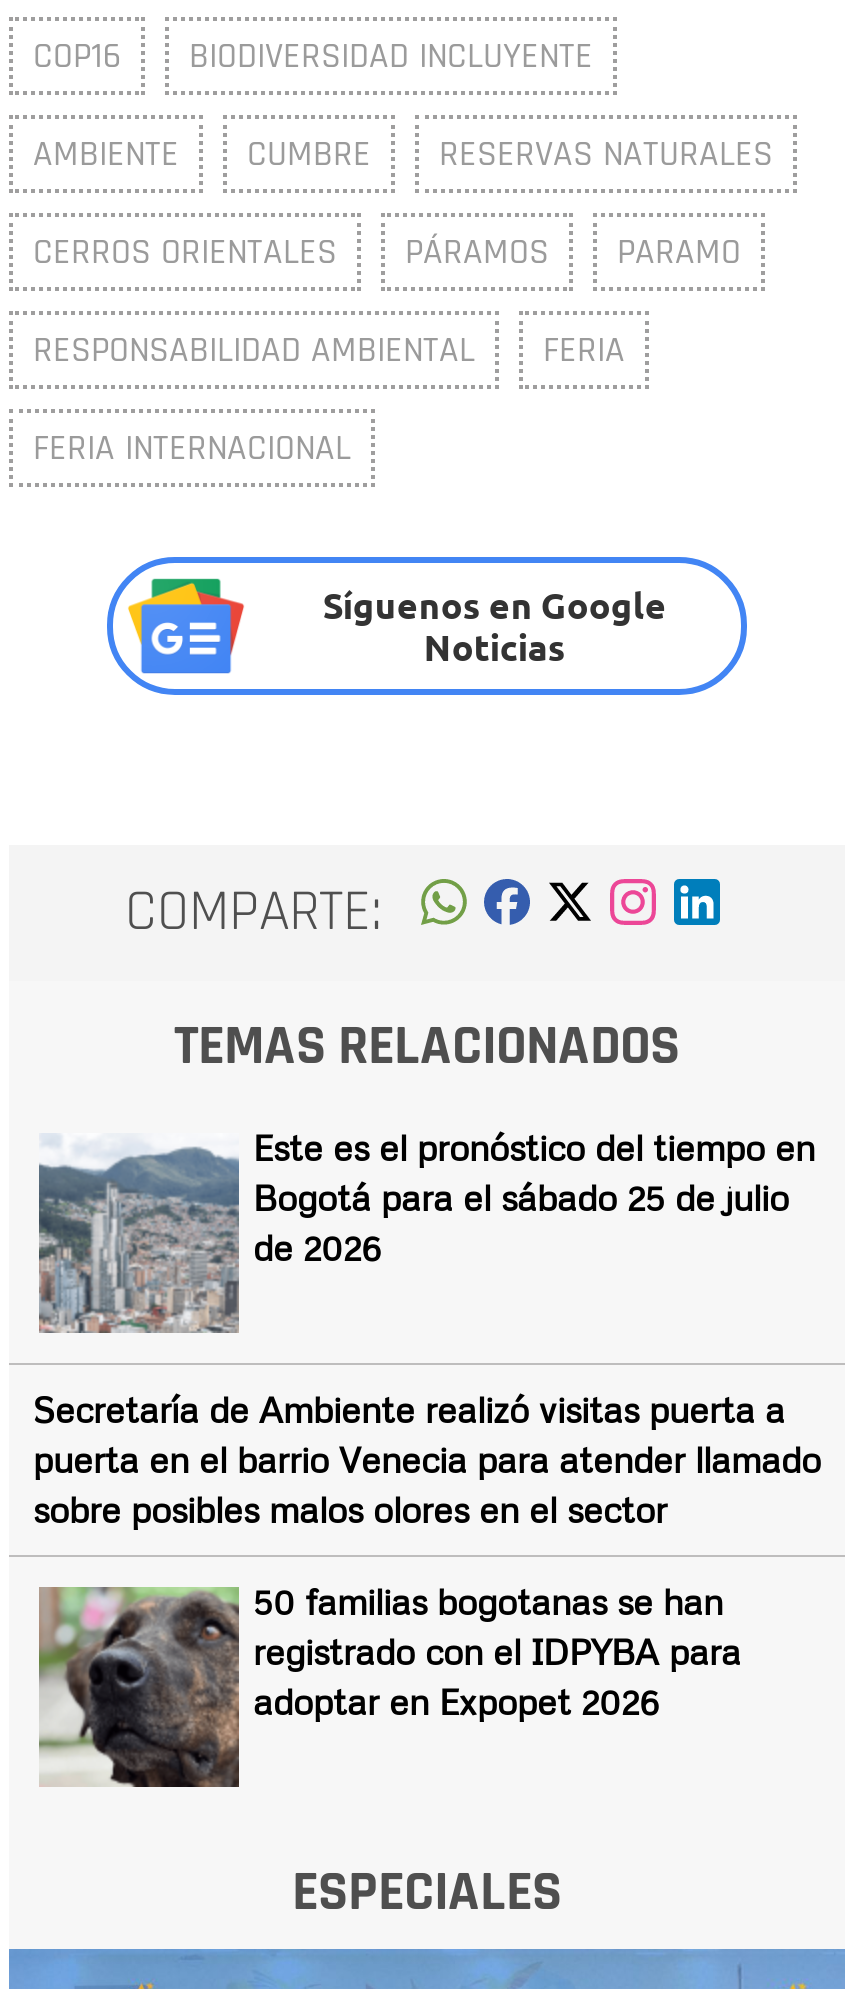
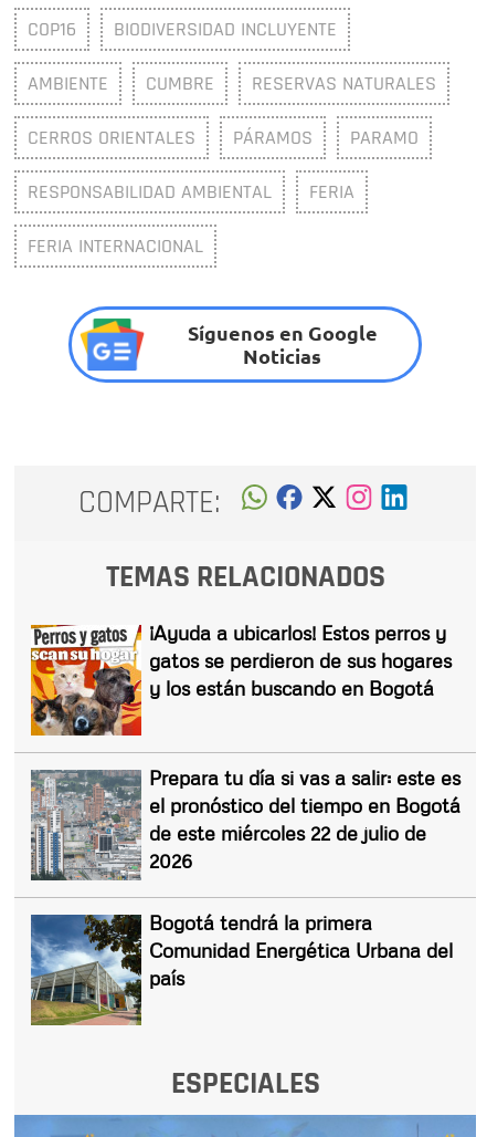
- [image]
- Este es el pronóstico del tiempo en
- Bogotá para el sábado 25 de julio
- de 2026
+ [image]
+ ¡Ayuda a ubicarlos! Estos perros y
+ gatos se perdieron de sus hogares
+ y los están buscando en Bogotá

- Secretaría de Ambiente realizó visitas puerta a
- puerta en el barrio Venecia para atender llamado
- sobre posibles malos olores en el sector
+ Prepara tu día si vas a salir: este es
+ el pronóstico del tiempo en Bogotá
+ de este miércoles 22 de julio de
+ 2026

- [image]
- 50 familias bogotanas se han
- registrado con el IDPYBA para
- adoptar en Expopet 2026
+ [image]
+ Bogotá tendrá la primera
+ Comunidad Energética Urbana del
+ país
